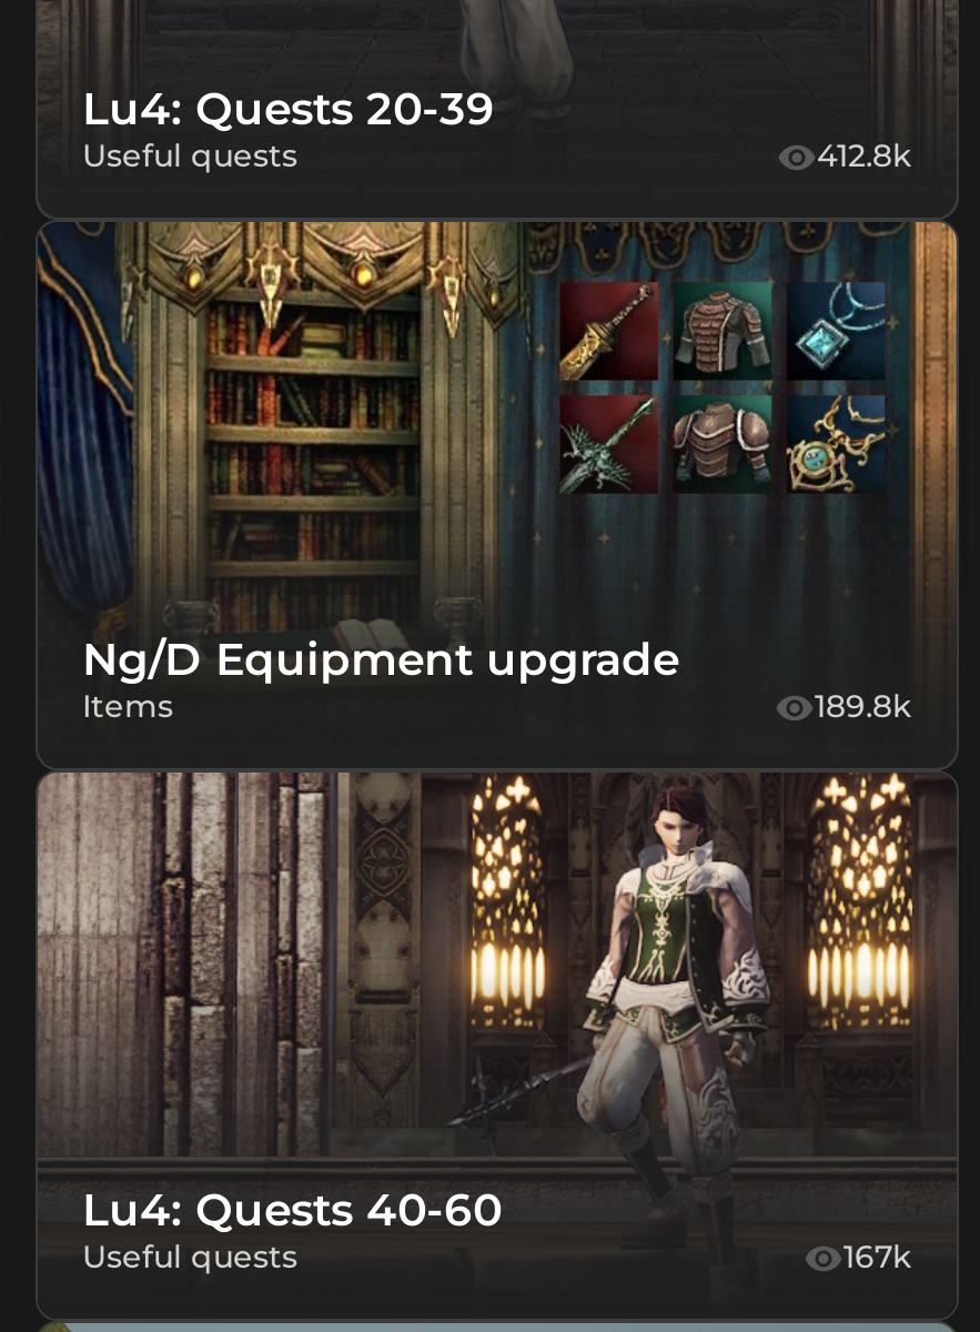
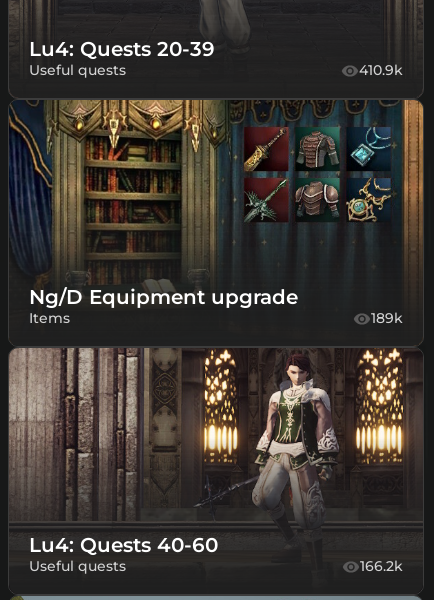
- 412.8k
+ 410.9k

- 189.8k
+ 189k

- 167k
+ 166.2k
